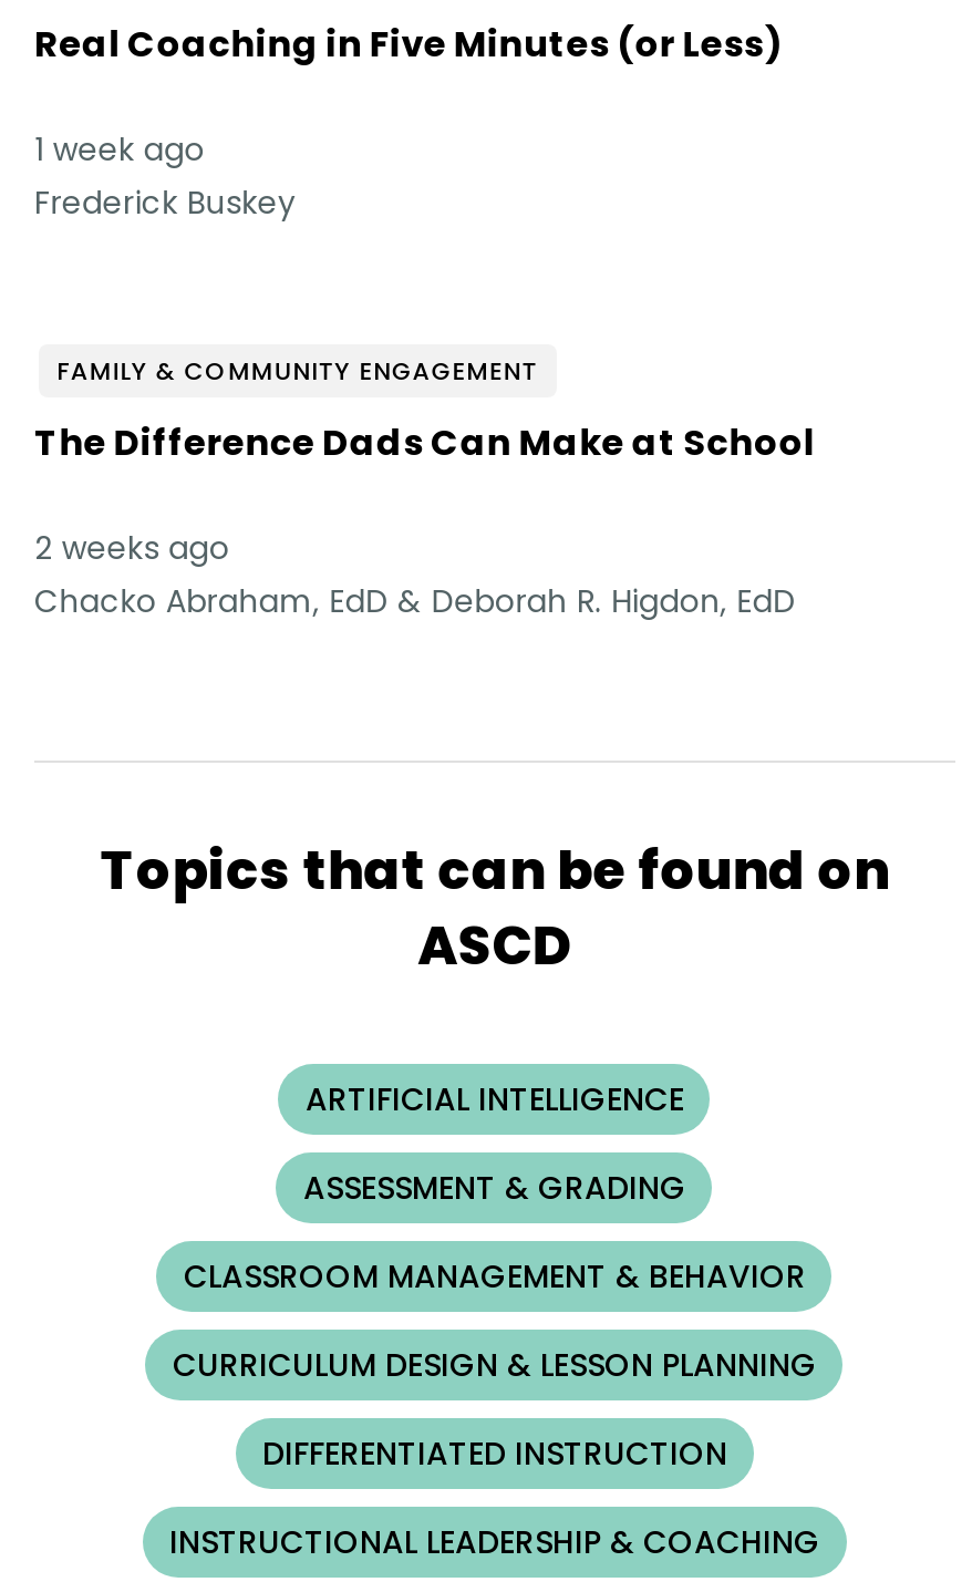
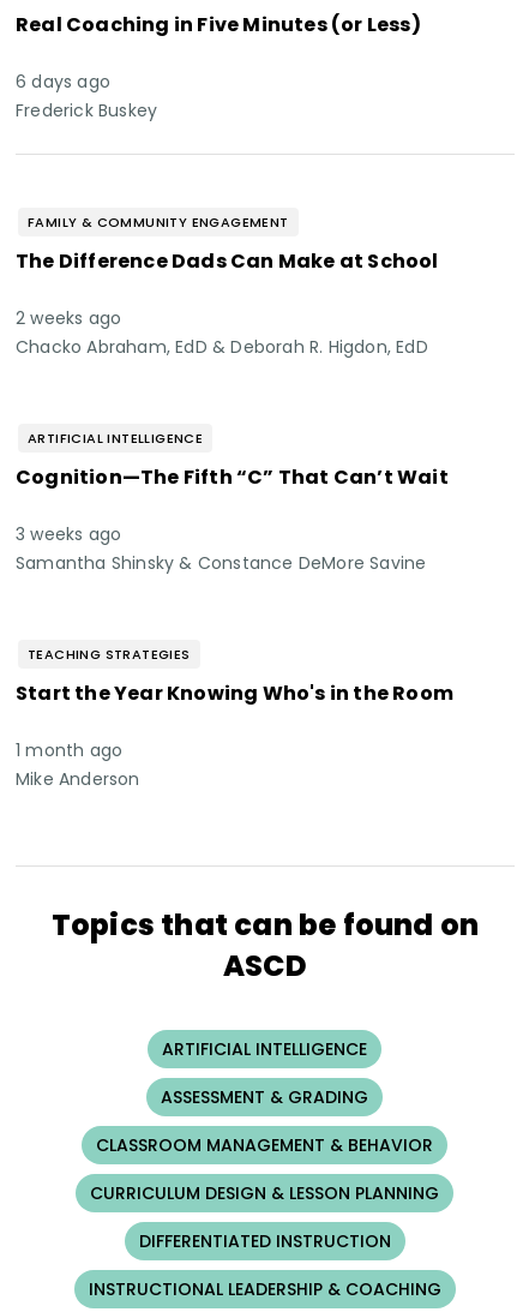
- 1 week ago
+ 6 days ago

+ ARTIFICIAL INTELLIGENCE
+ Cognition—The Fifth “C” That Can’t Wait
+ 3 weeks ago
+ Samantha Shinsky & Constance DeMore Savine

+ TEACHING STRATEGIES
+ Start the Year Knowing Who's in the Room
+ 1 month ago
+ Mike Anderson
